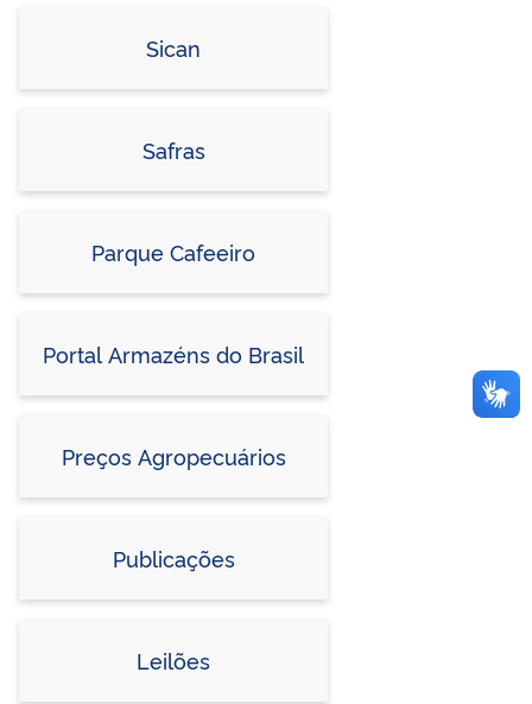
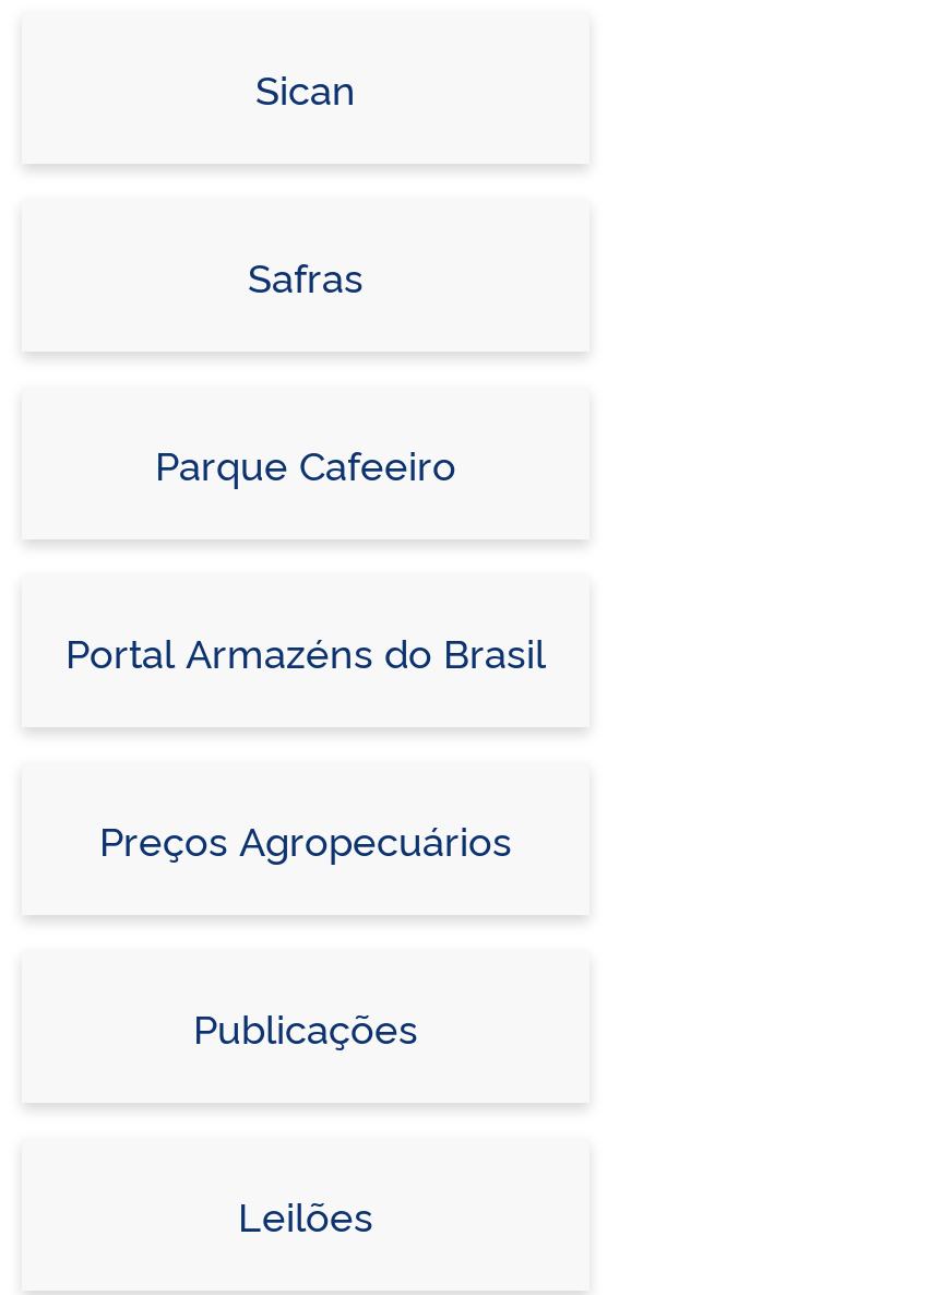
- [image]
